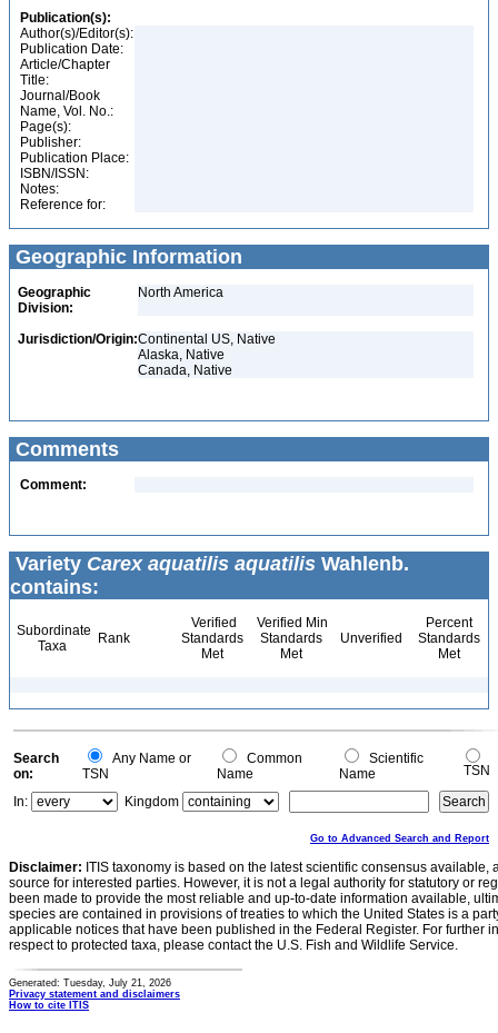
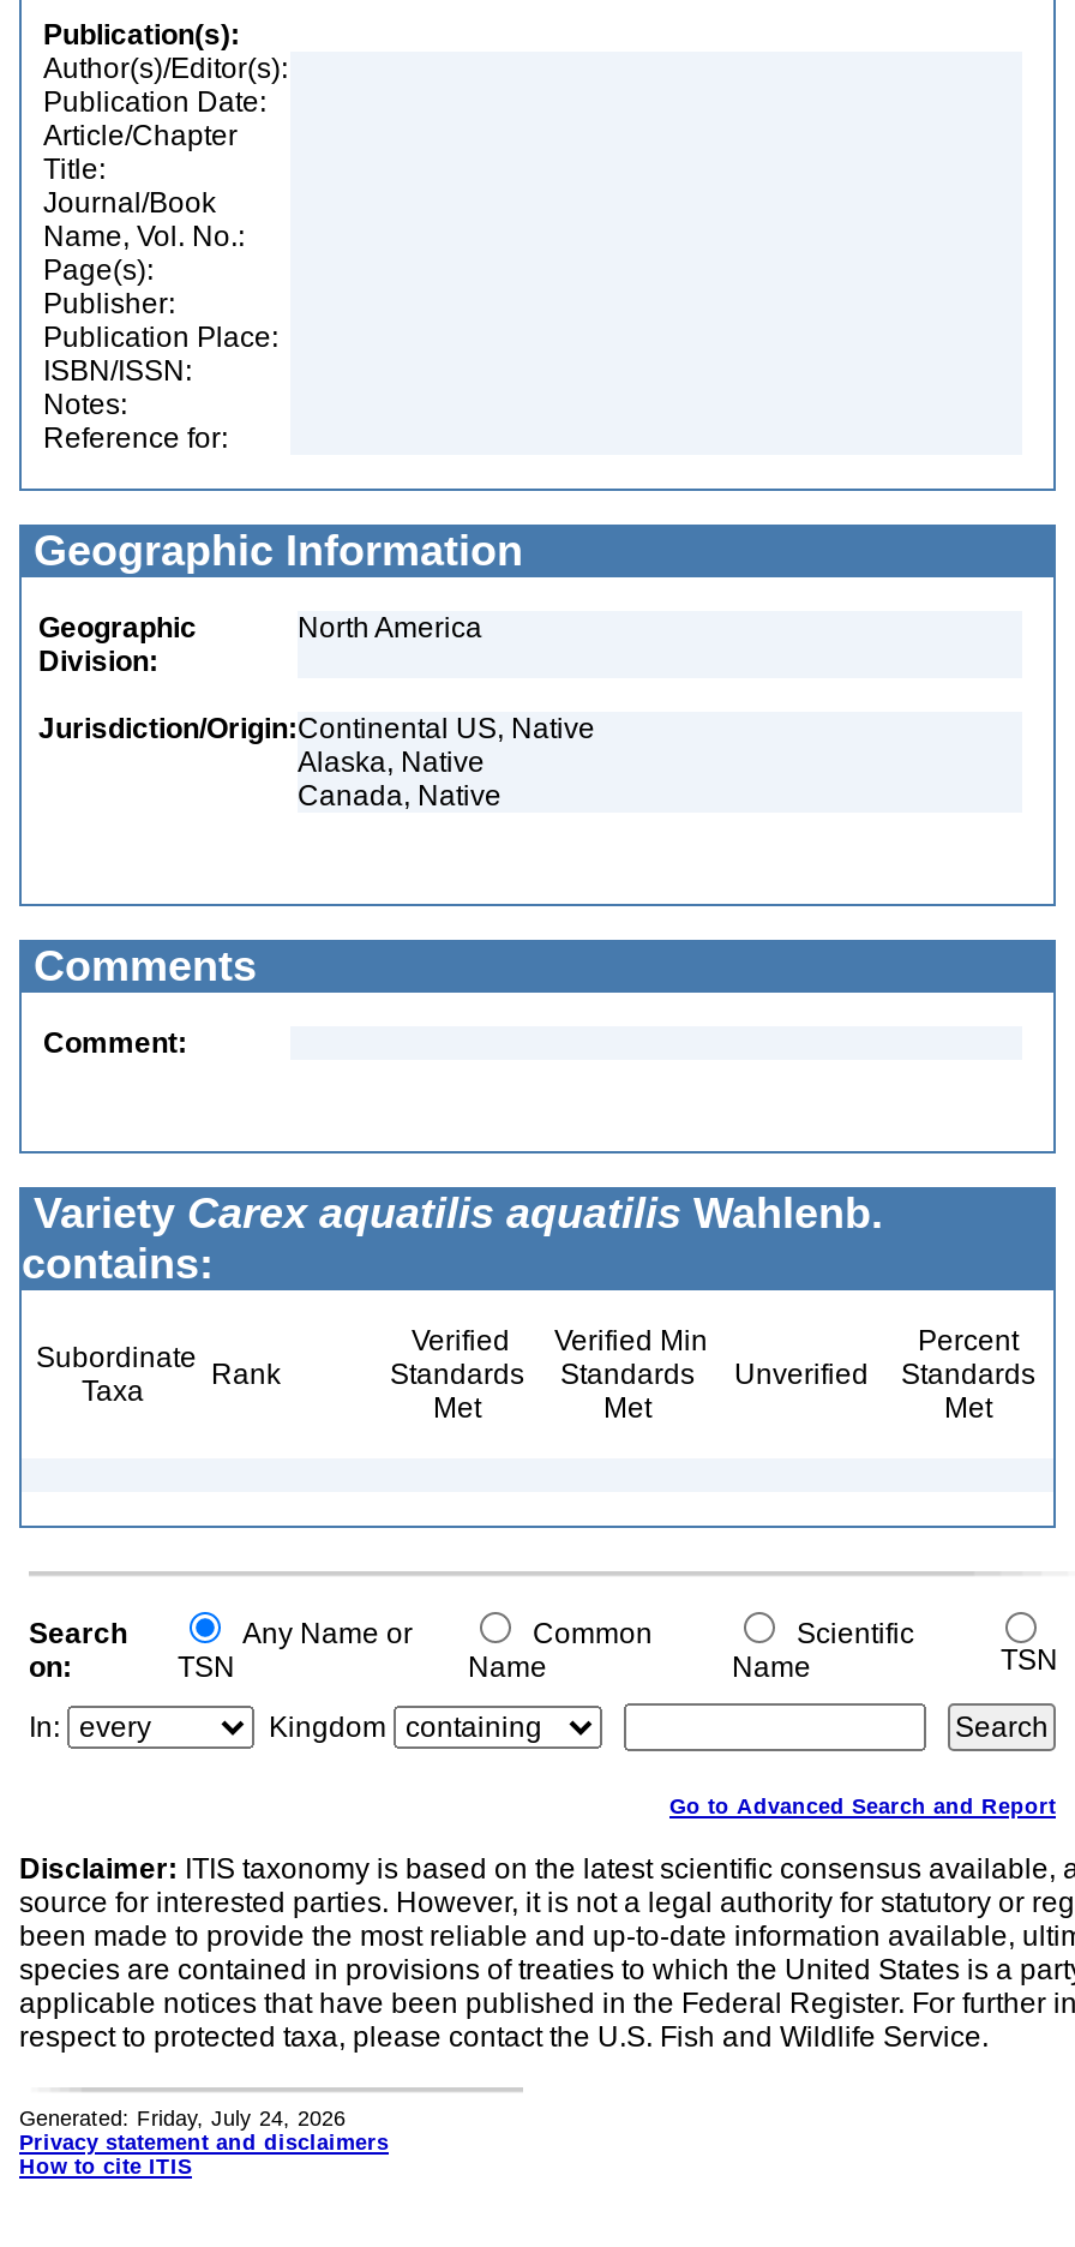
- Generated: Tuesday, July 21, 2026
+ Generated: Friday, July 24, 2026
